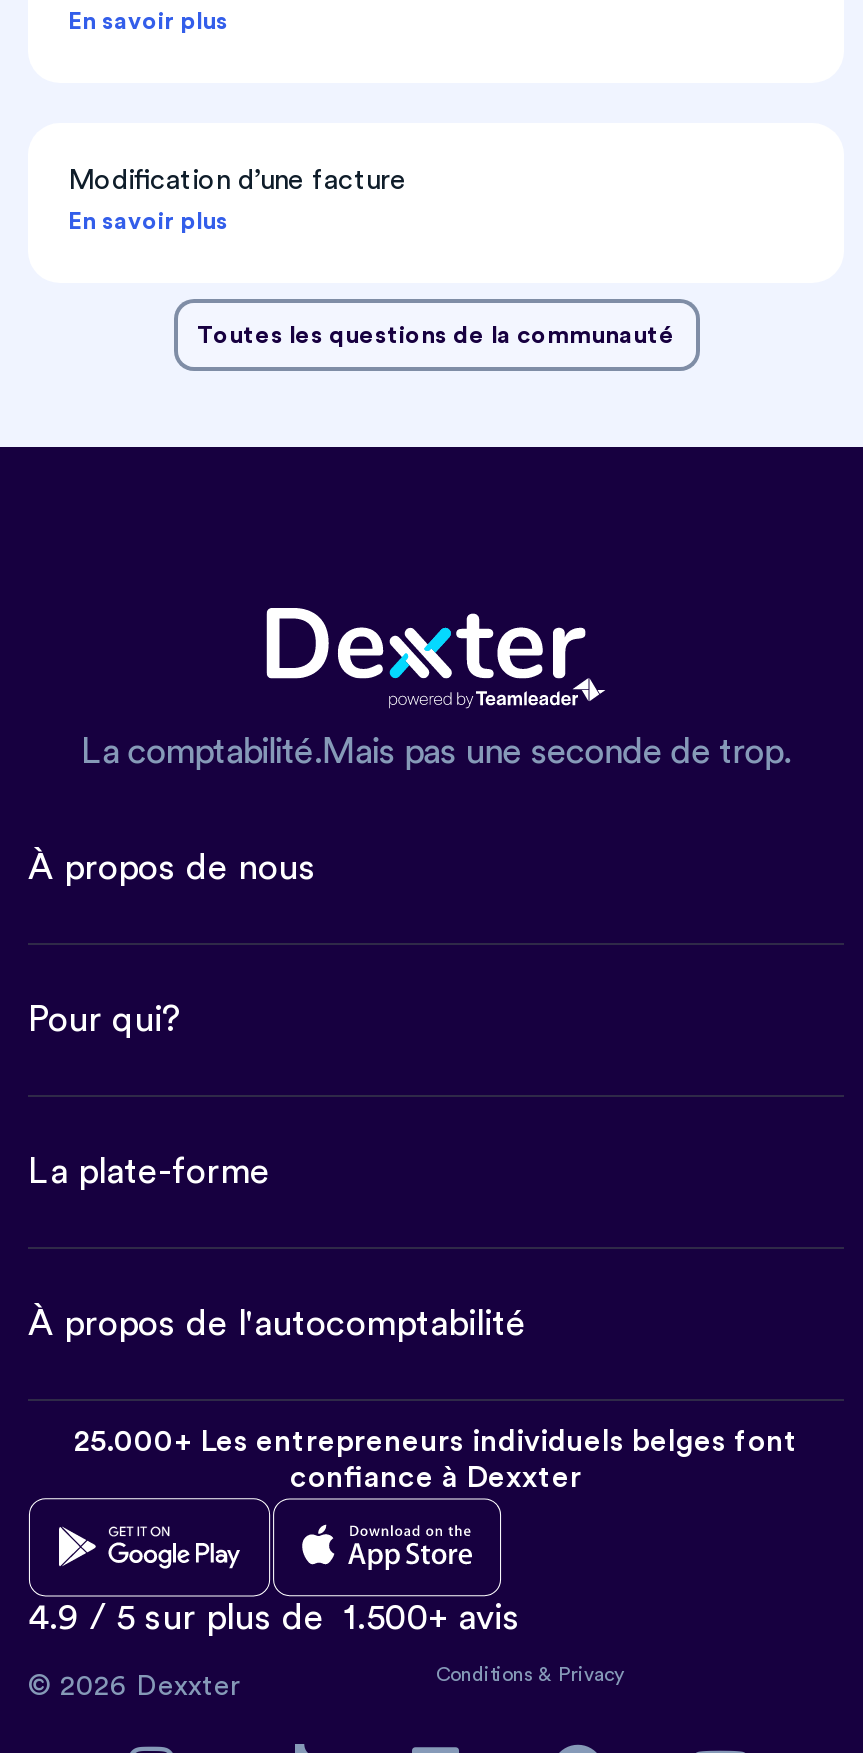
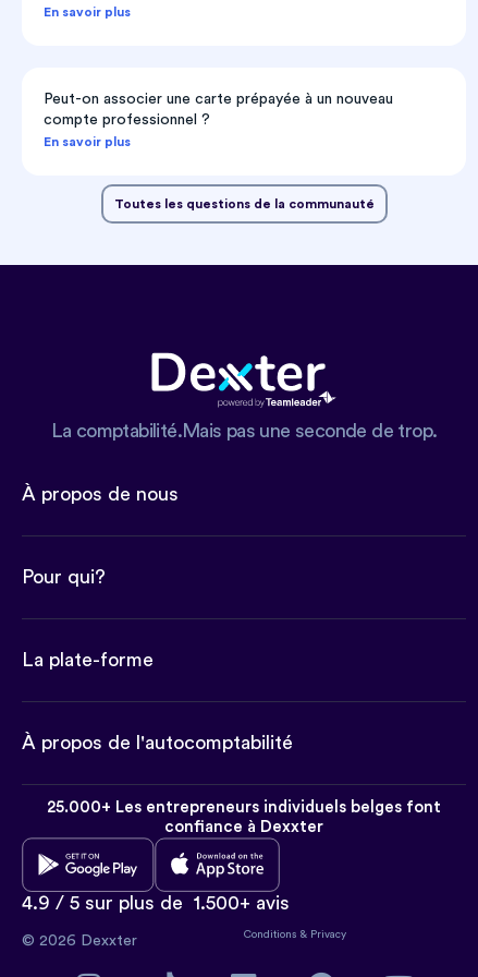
- Modification d’une facture
+ Peut-on associer une carte prépayée à un nouveau
+ compte professionnel ?
